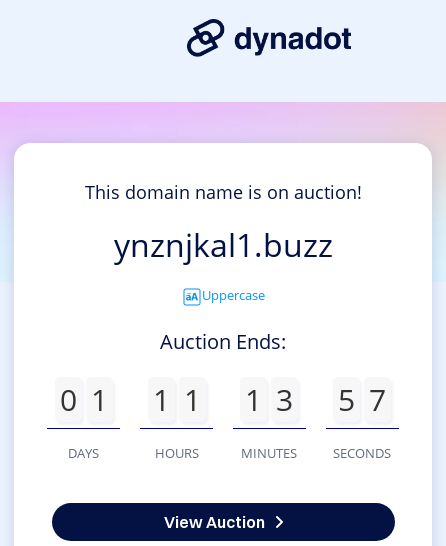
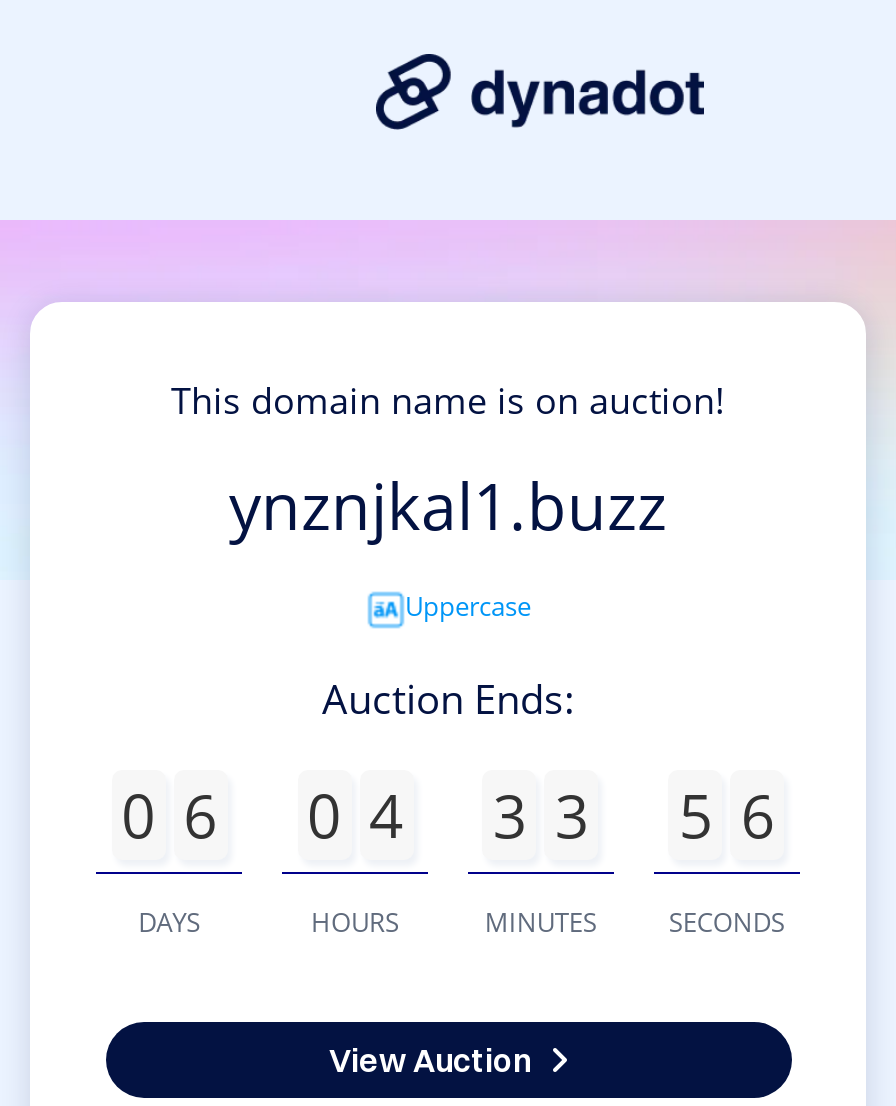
- 0 1
+ 0 6

- 1 1
+ 0 4

- 1 3
+ 3 3

- 5 7
+ 5 6
